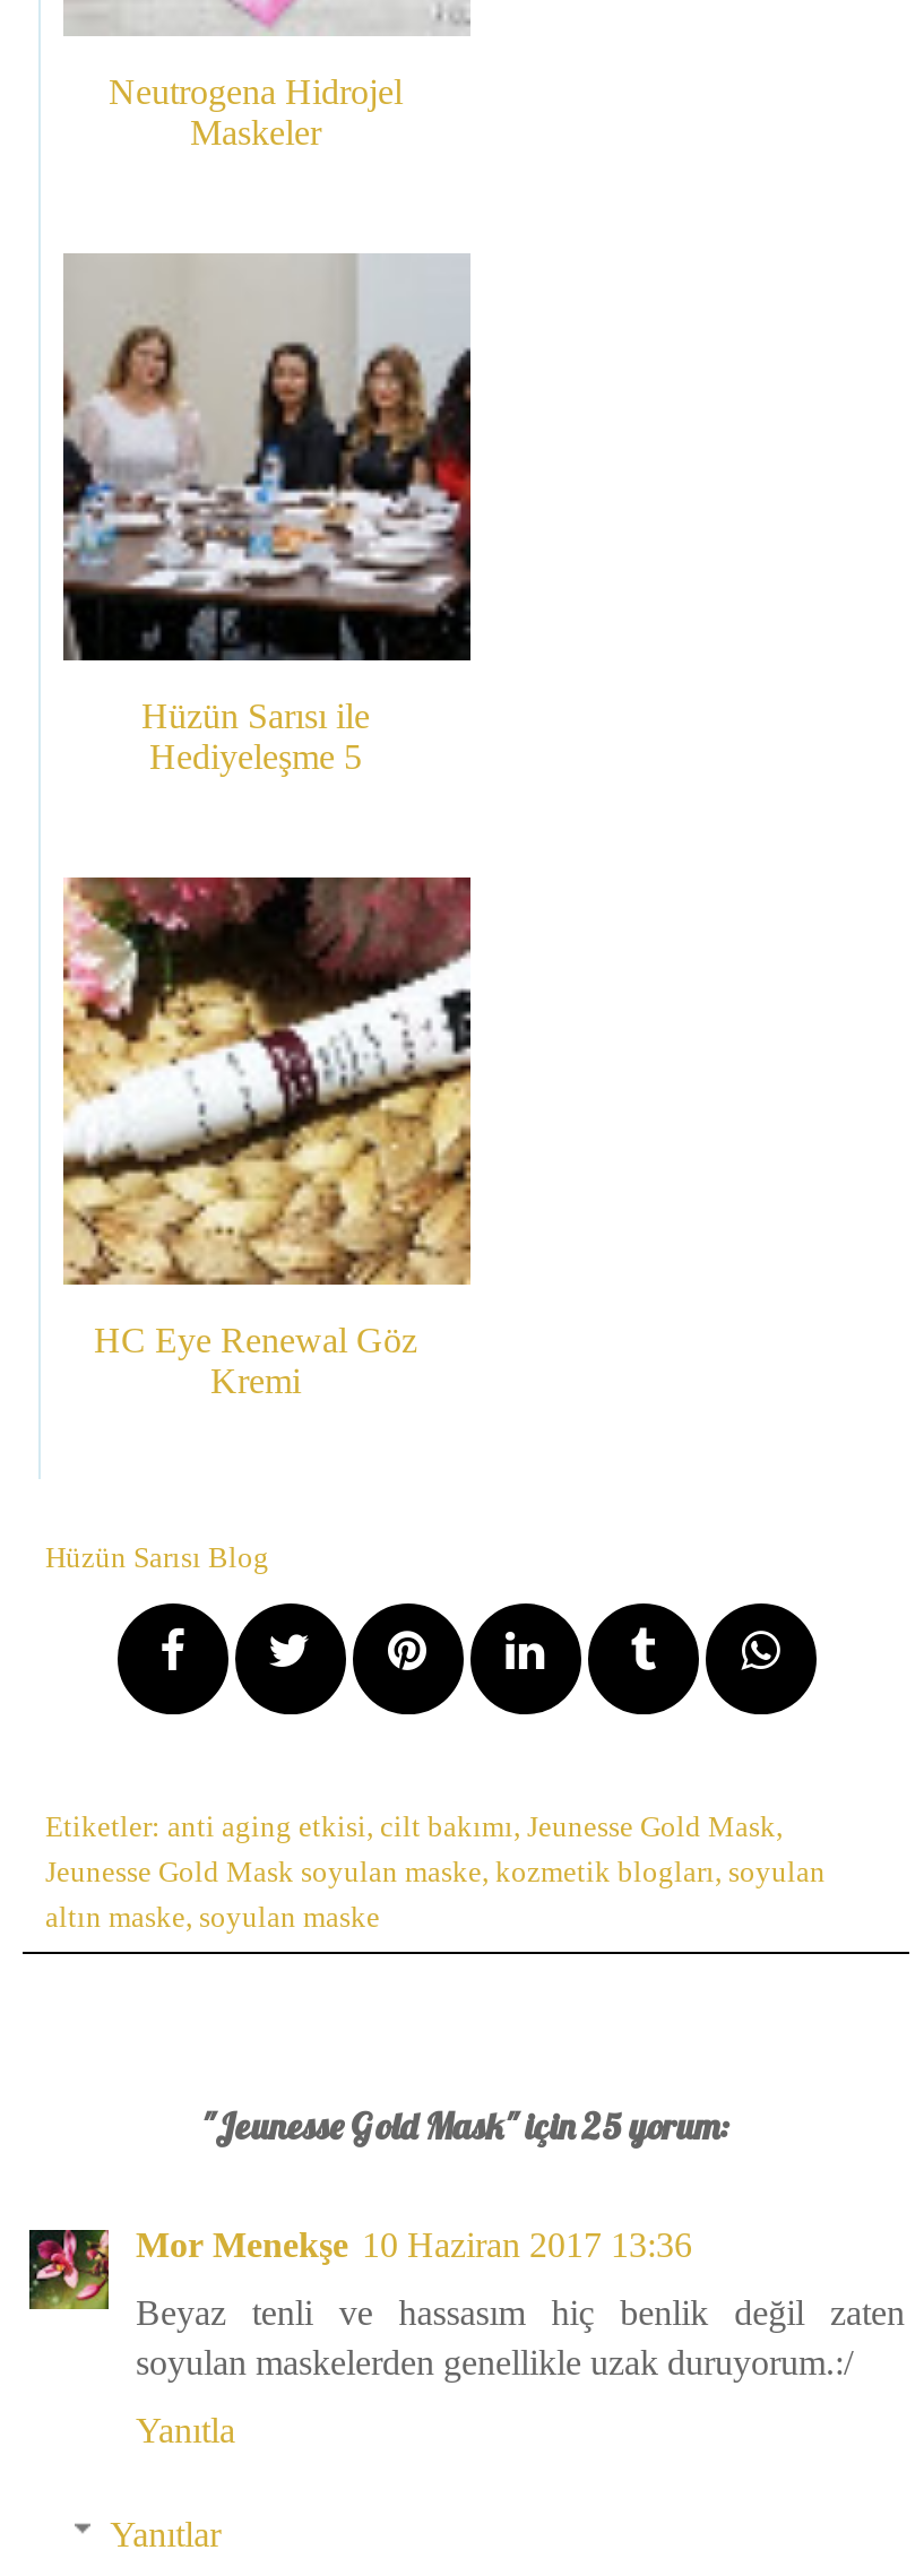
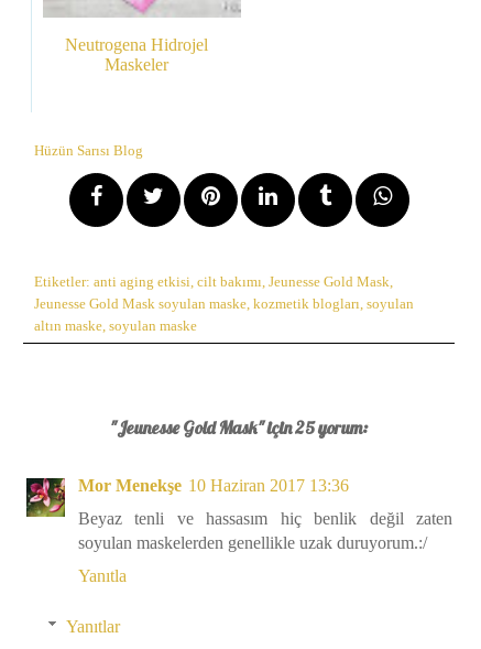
- [image]
- Hüzün Sarısı ile
- Hediyeleşme 5

- [image]
- HC Eye Renewal Göz
- Kremi
